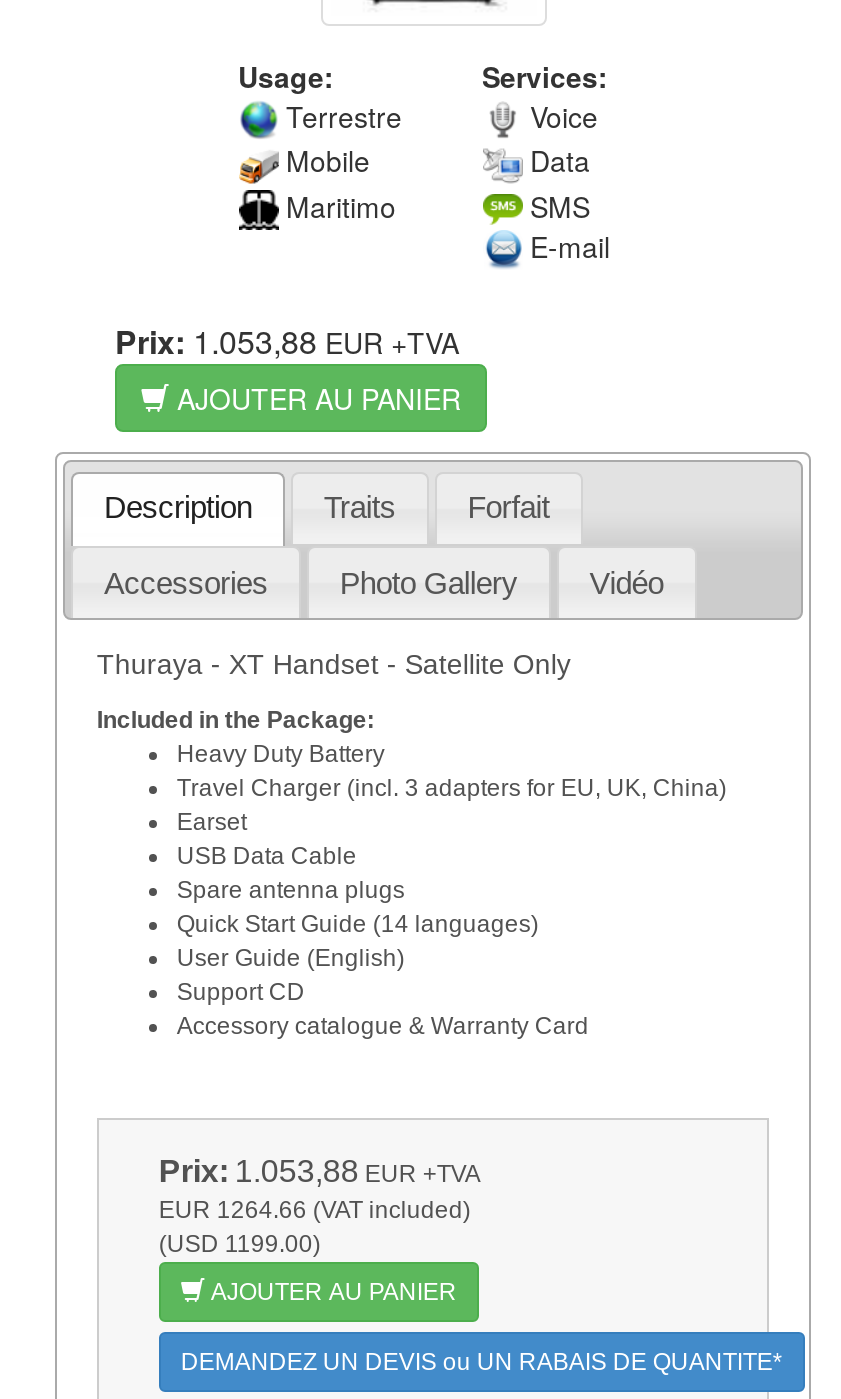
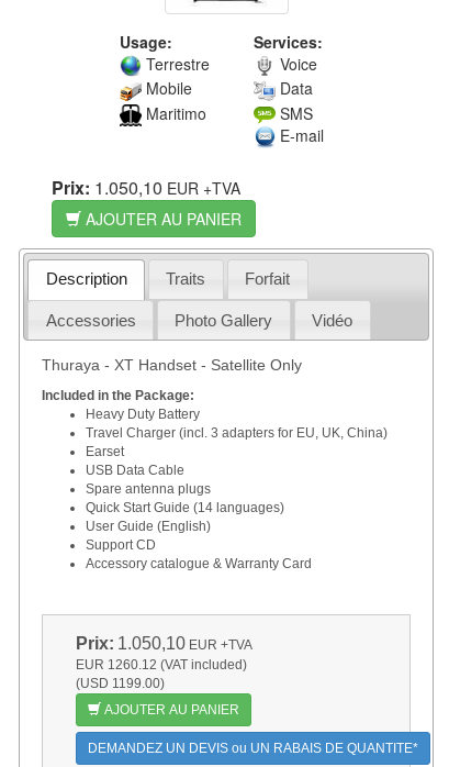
- Prix: 1.053,88 EUR +TVA
+ Prix: 1.050,10 EUR +TVA

- Prix: 1.053,88 EUR +TVA
+ Prix: 1.050,10 EUR +TVA

- EUR 1264.66 (VAT included)
+ EUR 1260.12 (VAT included)
